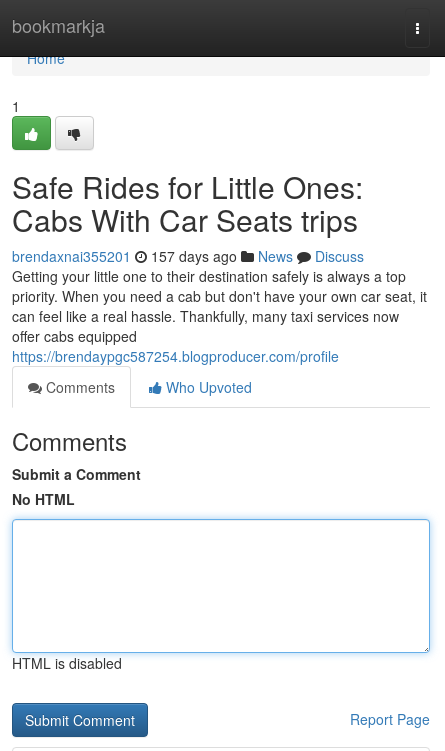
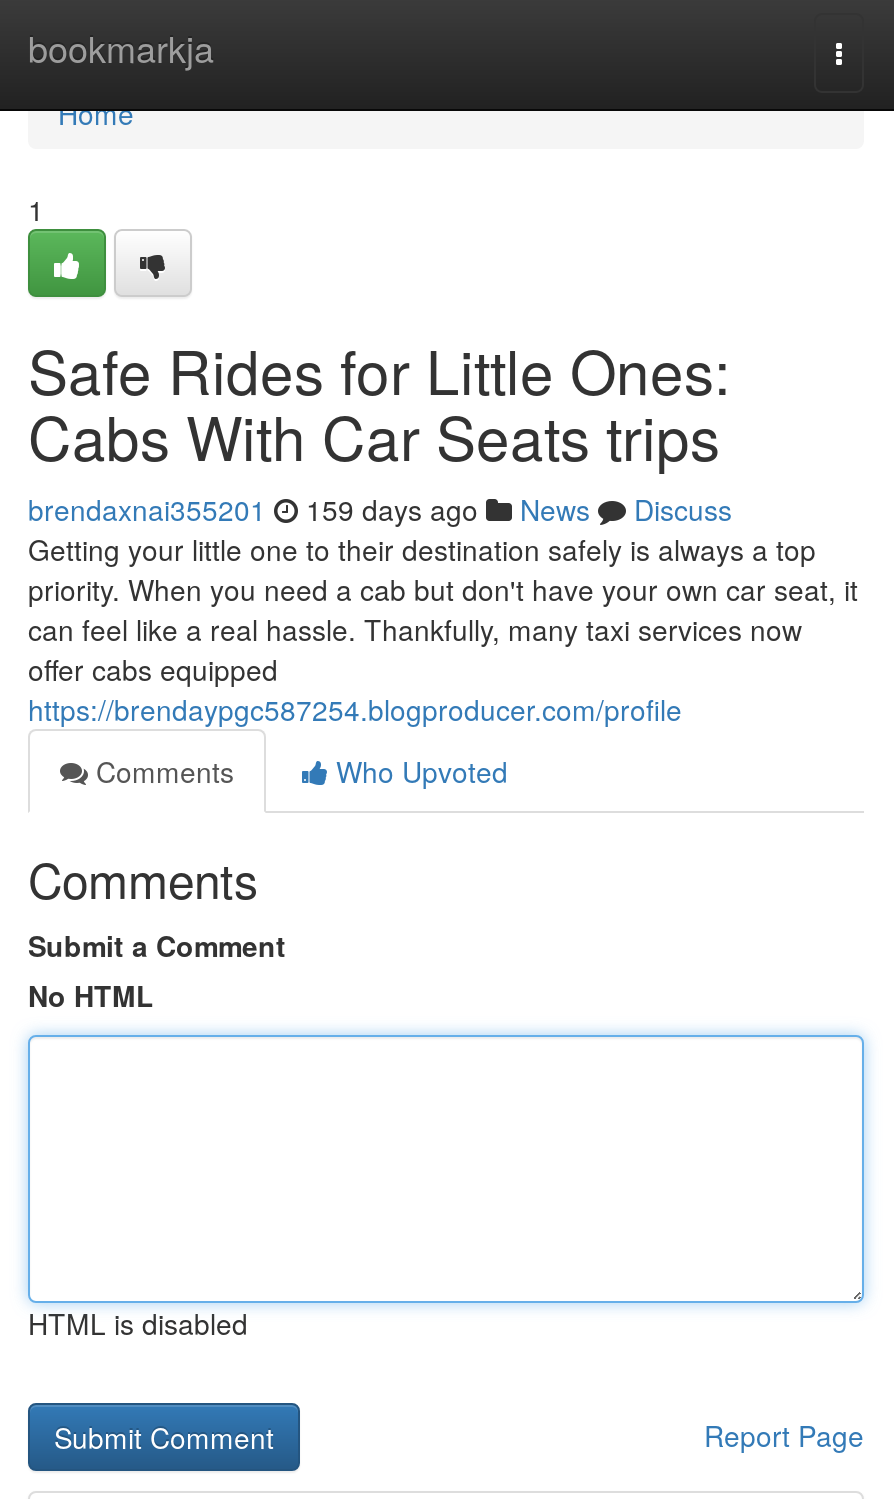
- brendaxnai355201 157 days ago News Discuss
+ brendaxnai355201 159 days ago News Discuss
